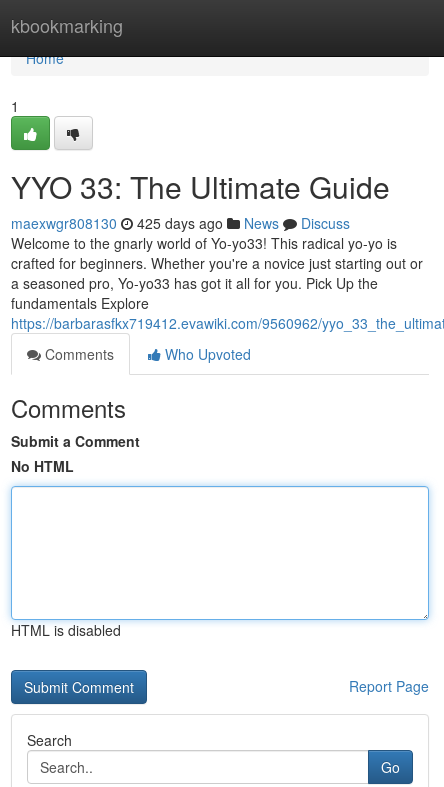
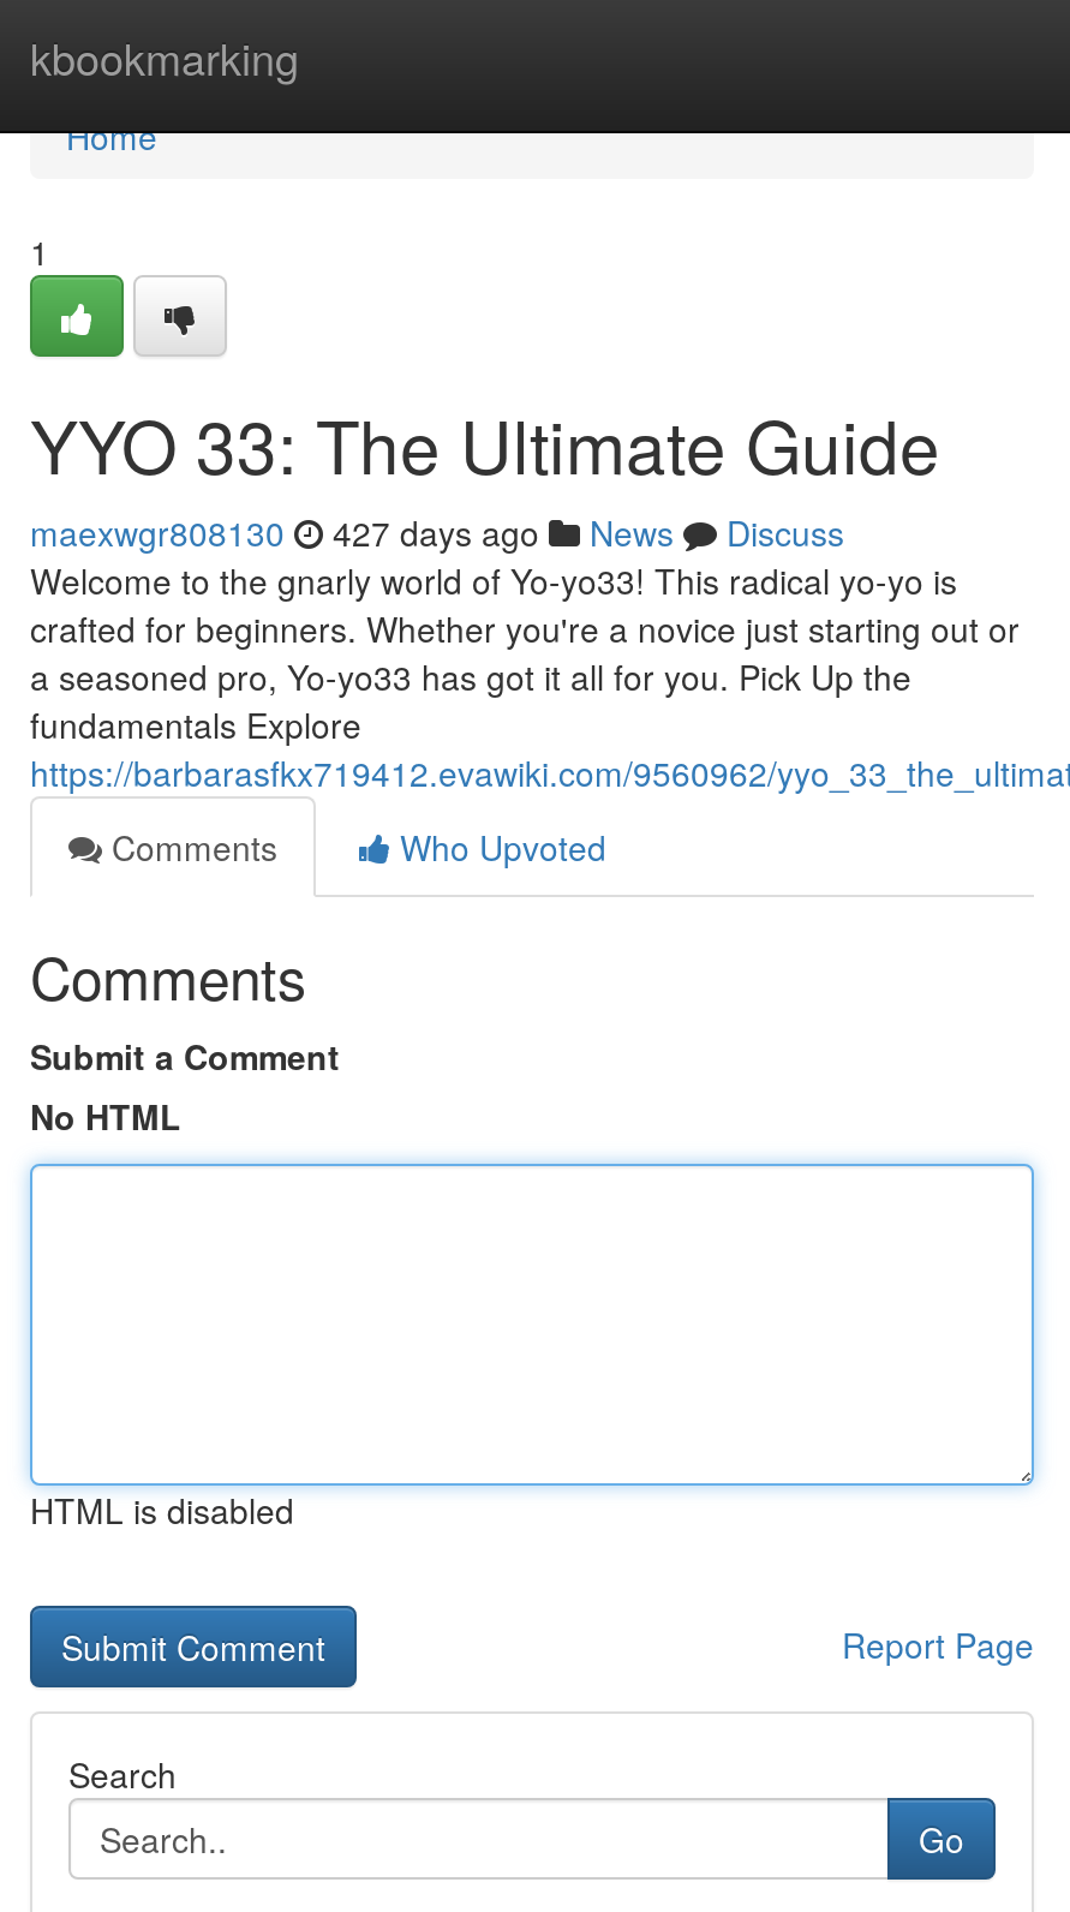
- maexwgr808130 425 days ago News Discuss
+ maexwgr808130 427 days ago News Discuss
